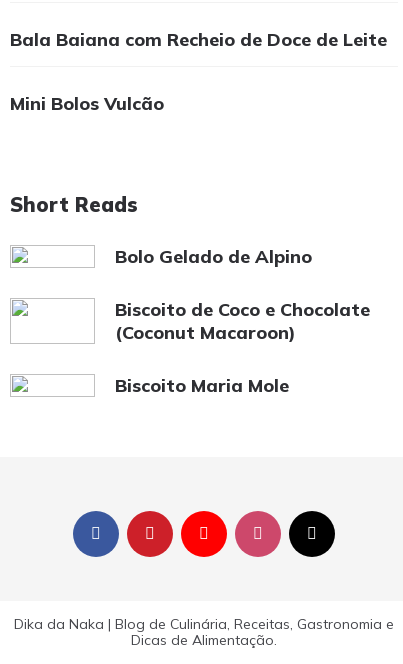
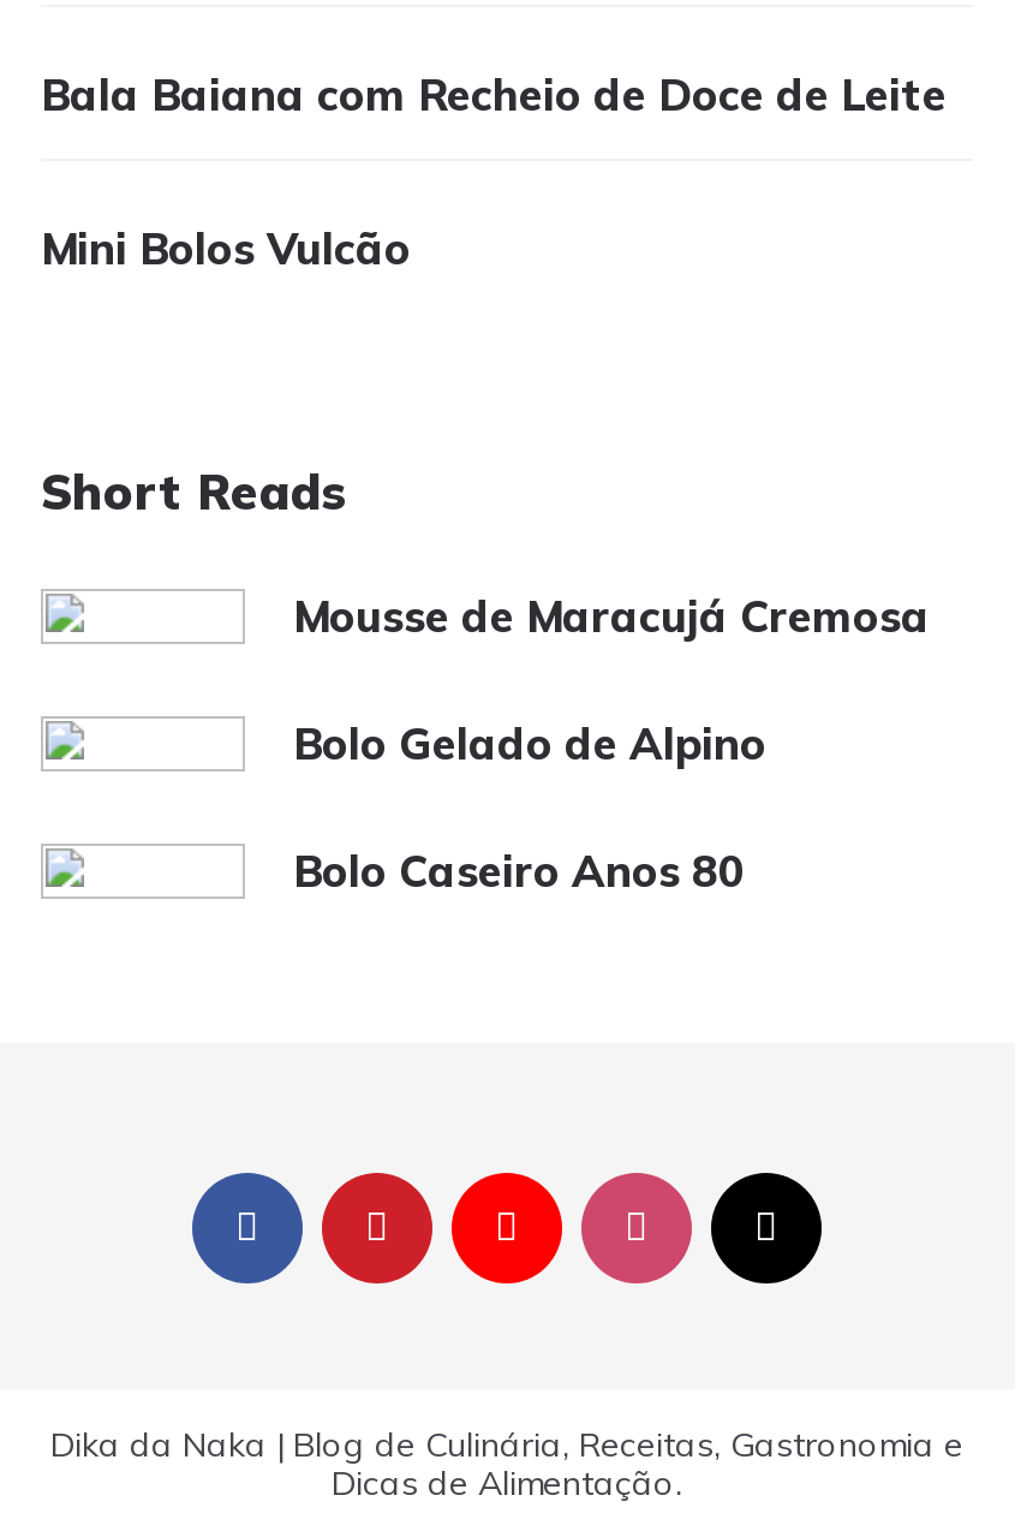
+ Mousse de Maracujá Cremosa

moved down: Bolo Gelado de Alpino

- Biscoito de Coco e Chocolate
- (Coconut Macaroon)
- Biscoito Maria Mole
+ Bolo Caseiro Anos 80
